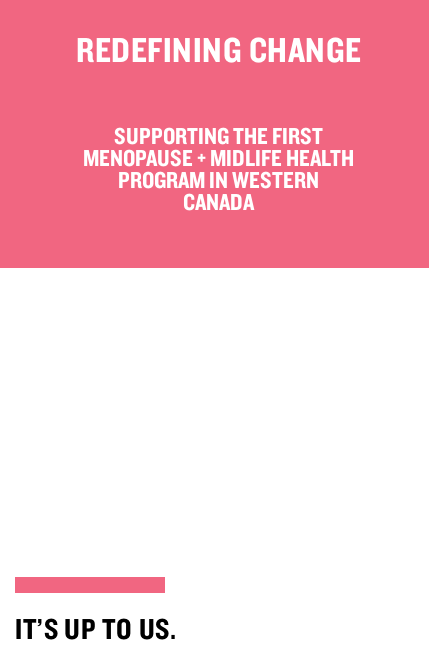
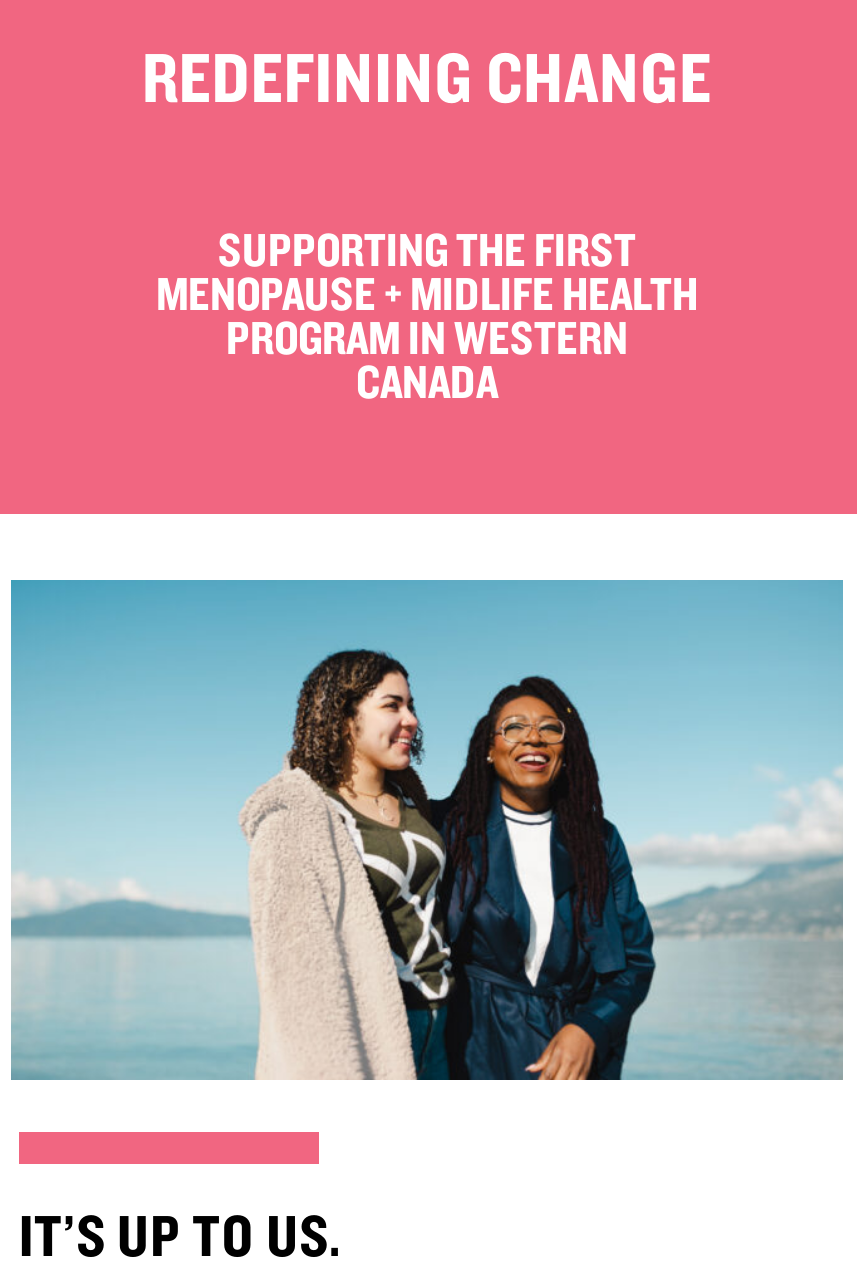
+ [image]
